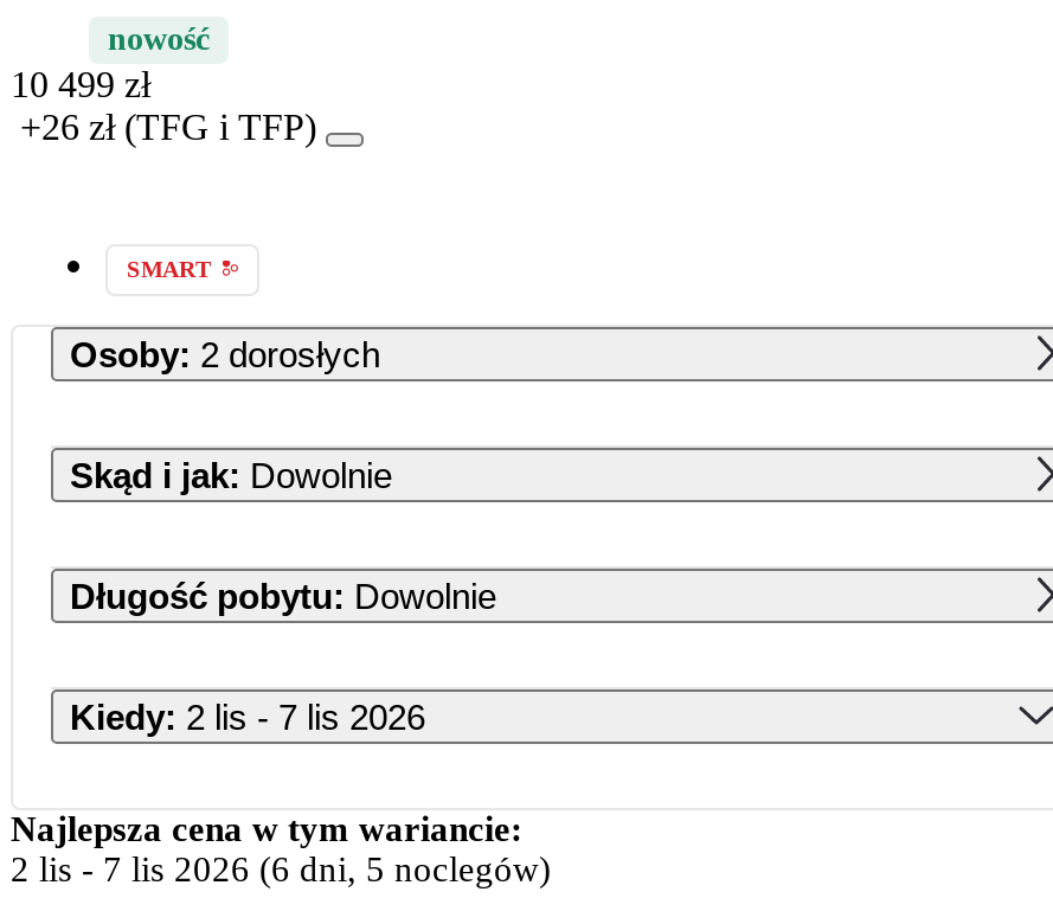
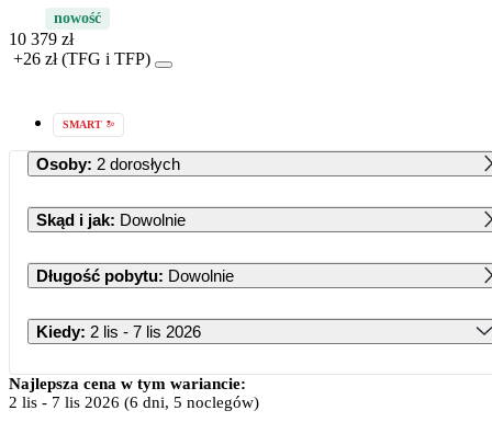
- 10 499 zł
+ 10 379 zł
